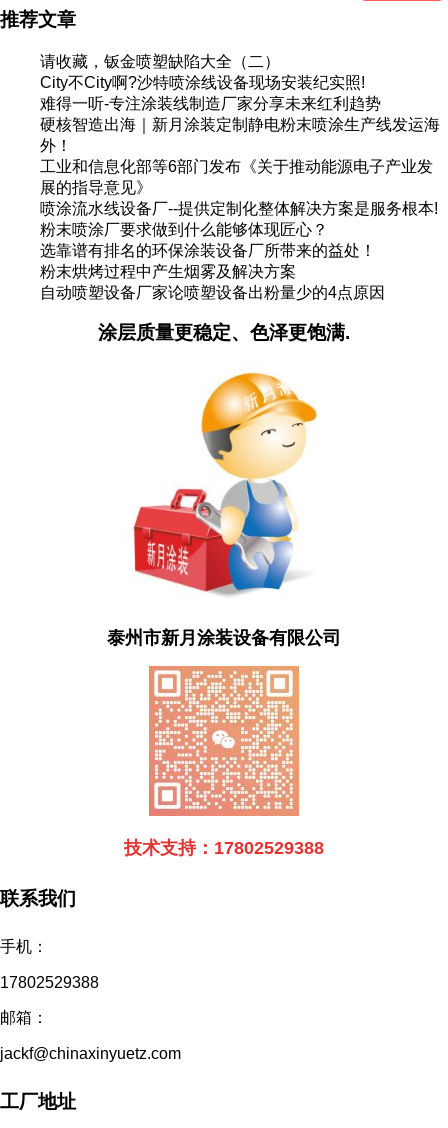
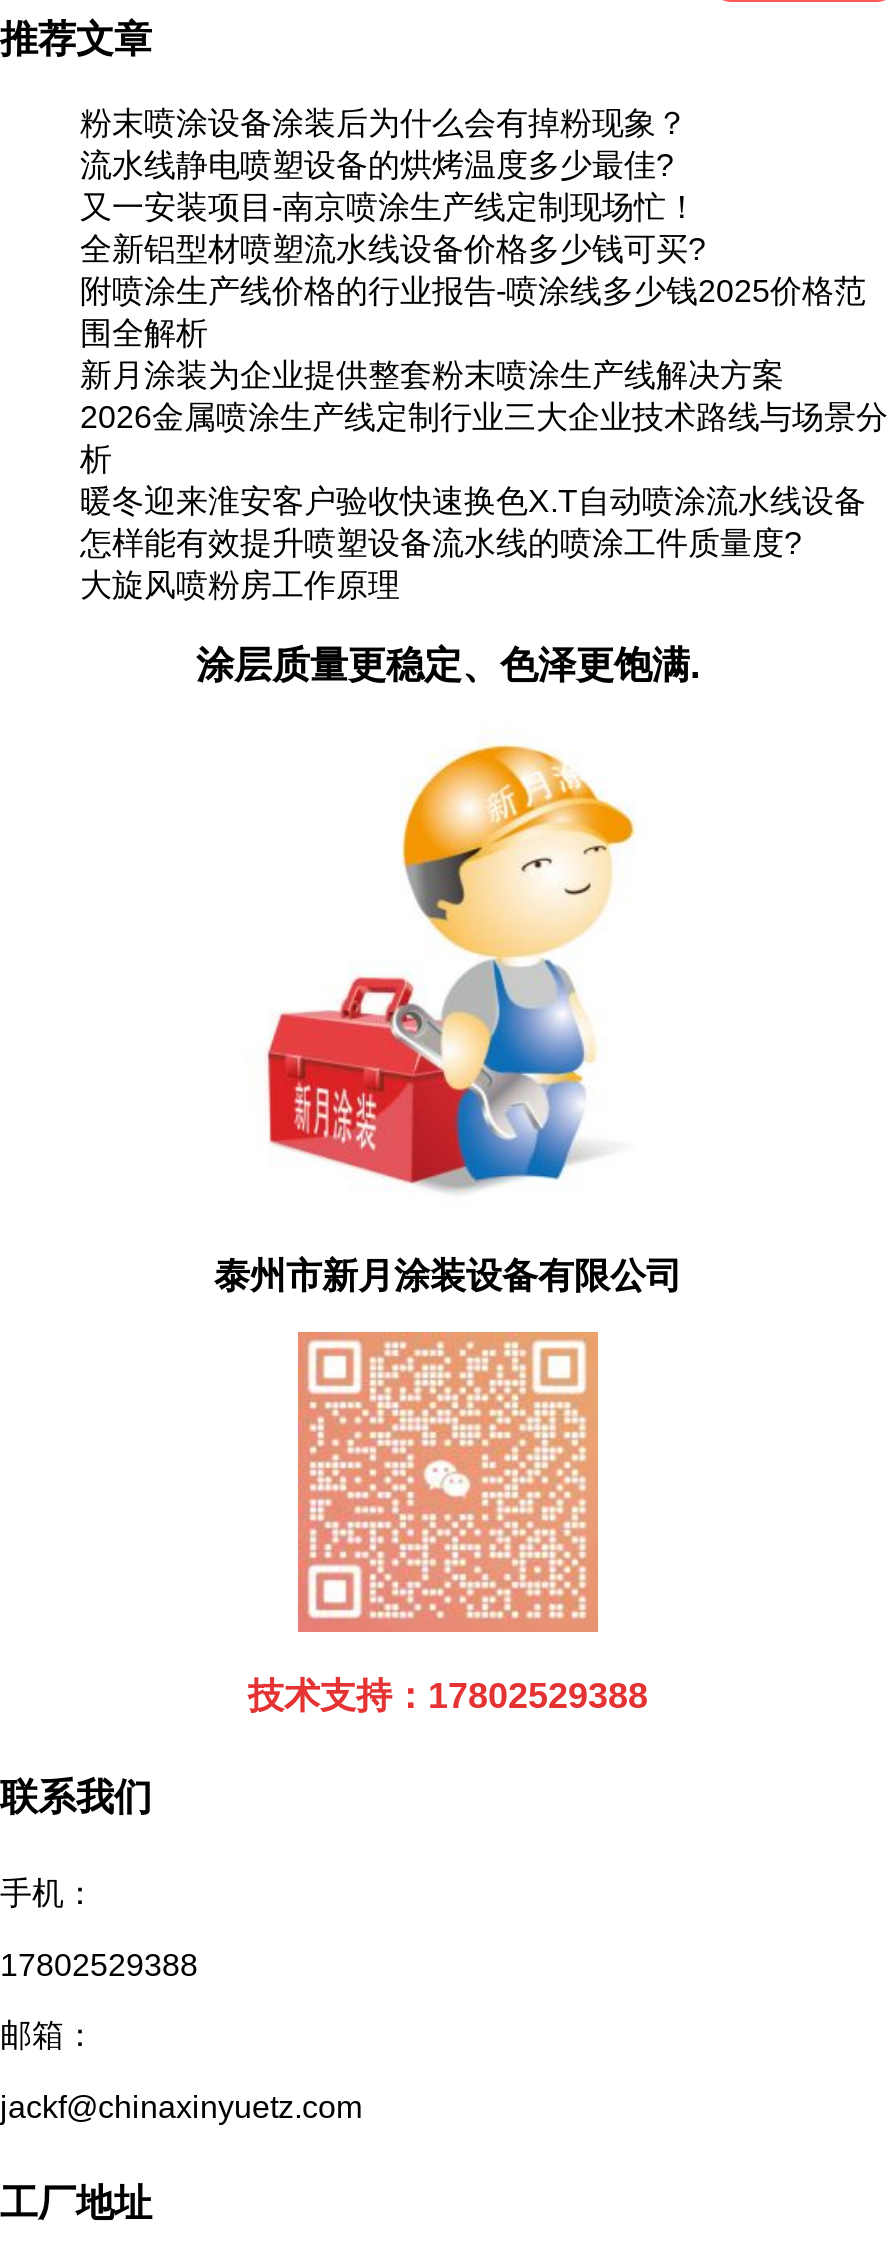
- 请收藏，钣金喷塑缺陷大全（二）
- City不City啊?沙特喷涂线设备现场安装纪实照!
- 难得一听-专注涂装线制造厂家分享未来红利趋势
- 硬核智造出海｜新月涂装定制静电粉末喷涂生产线发运海
- 外！
- 工业和信息化部等6部门发布《关于推动能源电子产业发
- 展的指导意见》
- 喷涂流水线设备厂--提供定制化整体解决方案是服务根本!
- 粉末喷涂厂要求做到什么能够体现匠心？
- 选靠谱有排名的环保涂装设备厂所带来的益处！
- 粉末烘烤过程中产生烟雾及解决方案
- 自动喷塑设备厂家论喷塑设备出粉量少的4点原因
+ 粉末喷涂设备涂装后为什么会有掉粉现象？
+ 流水线静电喷塑设备的烘烤温度多少最佳?
+ 又一安装项目-南京喷涂生产线定制现场忙！
+ 全新铝型材喷塑流水线设备价格多少钱可买?
+ 附喷涂生产线价格的行业报告-喷涂线多少钱2025价格范
+ 围全解析
+ 新月涂装为企业提供整套粉末喷涂生产线解决方案
+ 2026金属喷涂生产线定制行业三大企业技术路线与场景分
+ 析
+ 暖冬迎来淮安客户验收快速换色X.T自动喷涂流水线设备
+ 怎样能有效提升喷塑设备流水线的喷涂工件质量度?
+ 大旋风喷粉房工作原理
